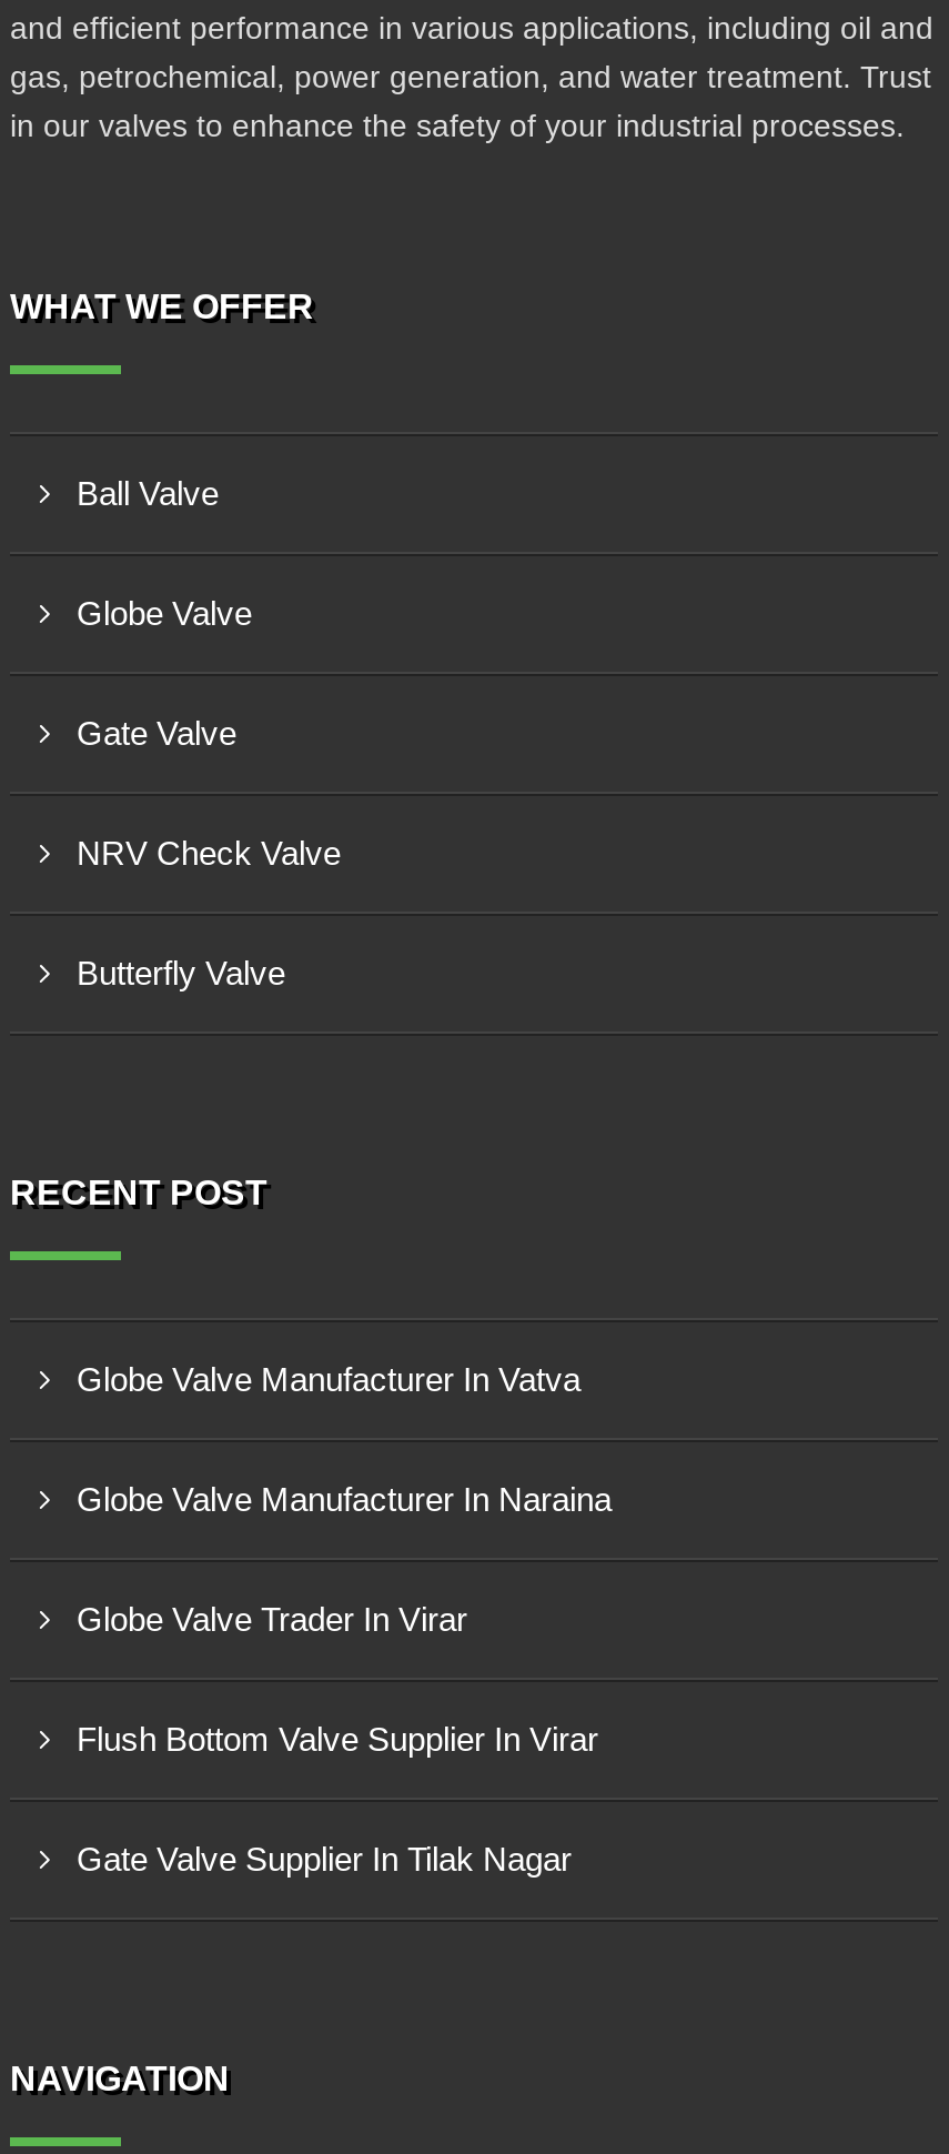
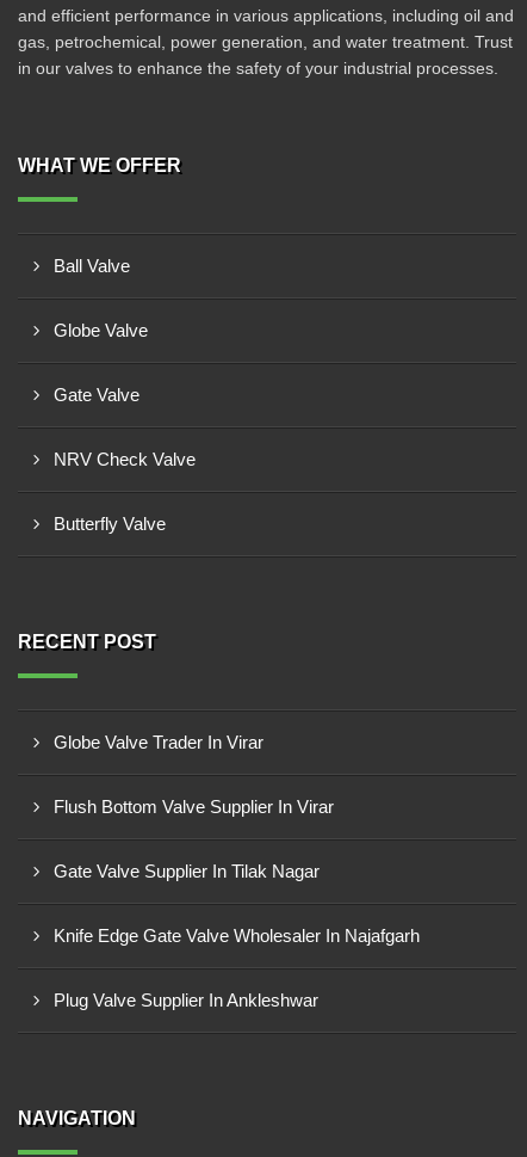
- Globe Valve Manufacturer In Vatva
- Globe Valve Manufacturer In Naraina

moved up: Globe Valve Trader In Virar | Flush Bottom Valve Supplier In Virar | Gate Valve Supplier In Tilak Nagar

+ Knife Edge Gate Valve Wholesaler In Najafgarh
+ Plug Valve Supplier In Ankleshwar
